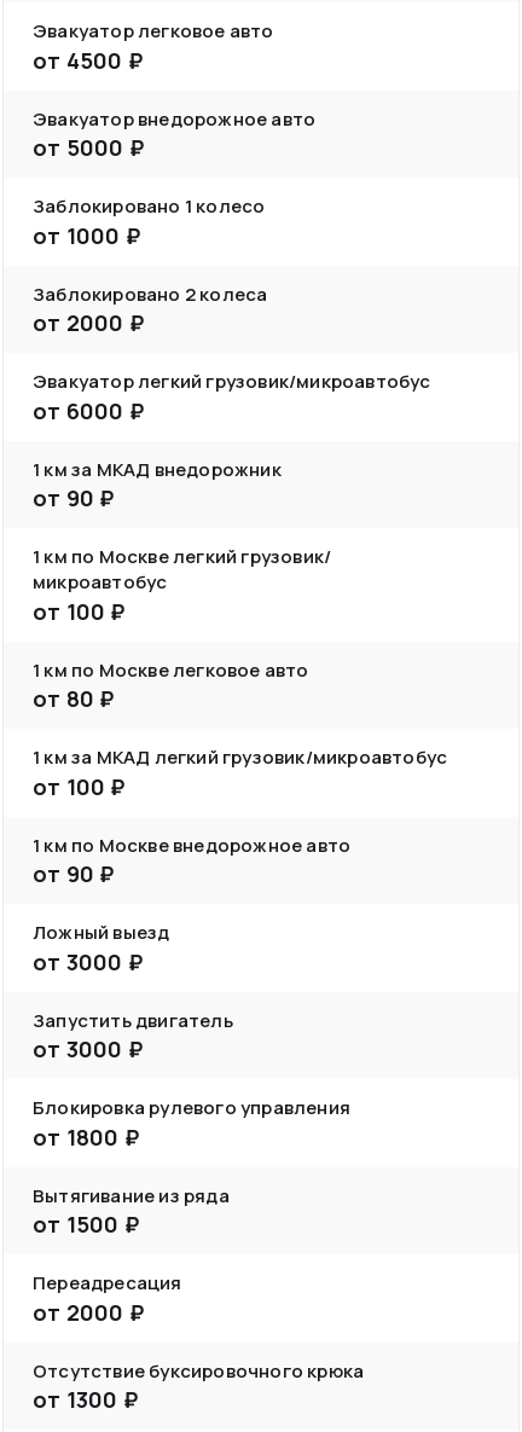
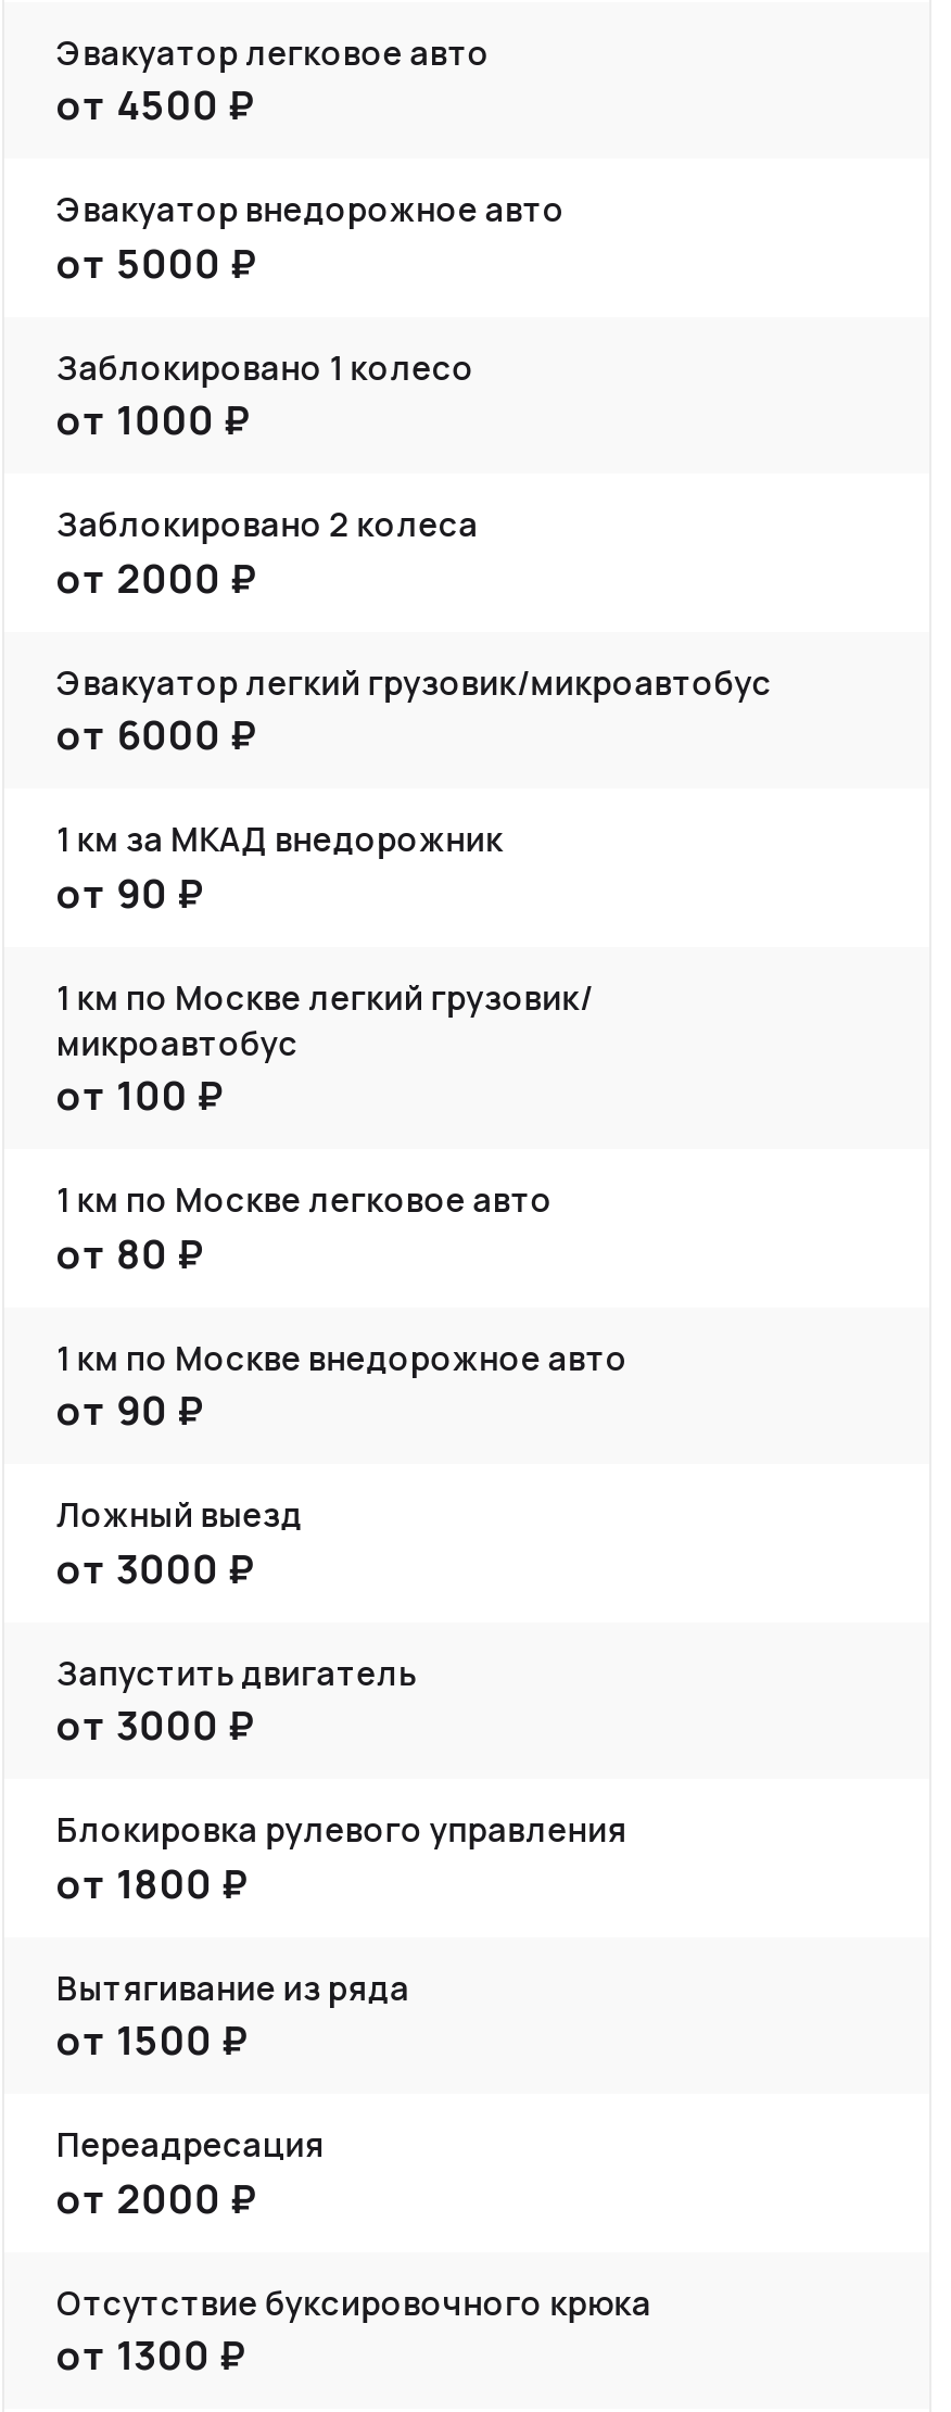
- 1 км за МКАД легкий грузовик/микроавтобус
- от 100 ₽
